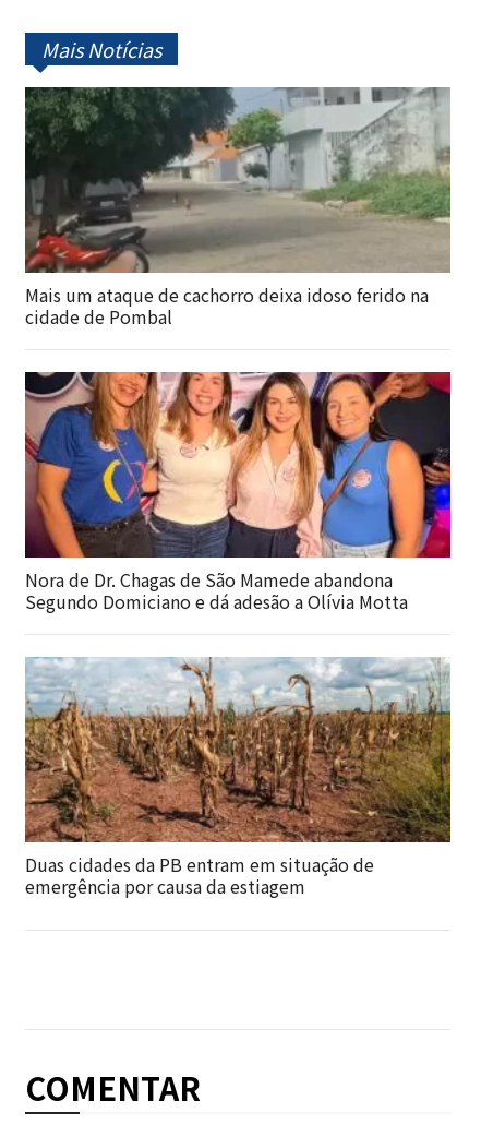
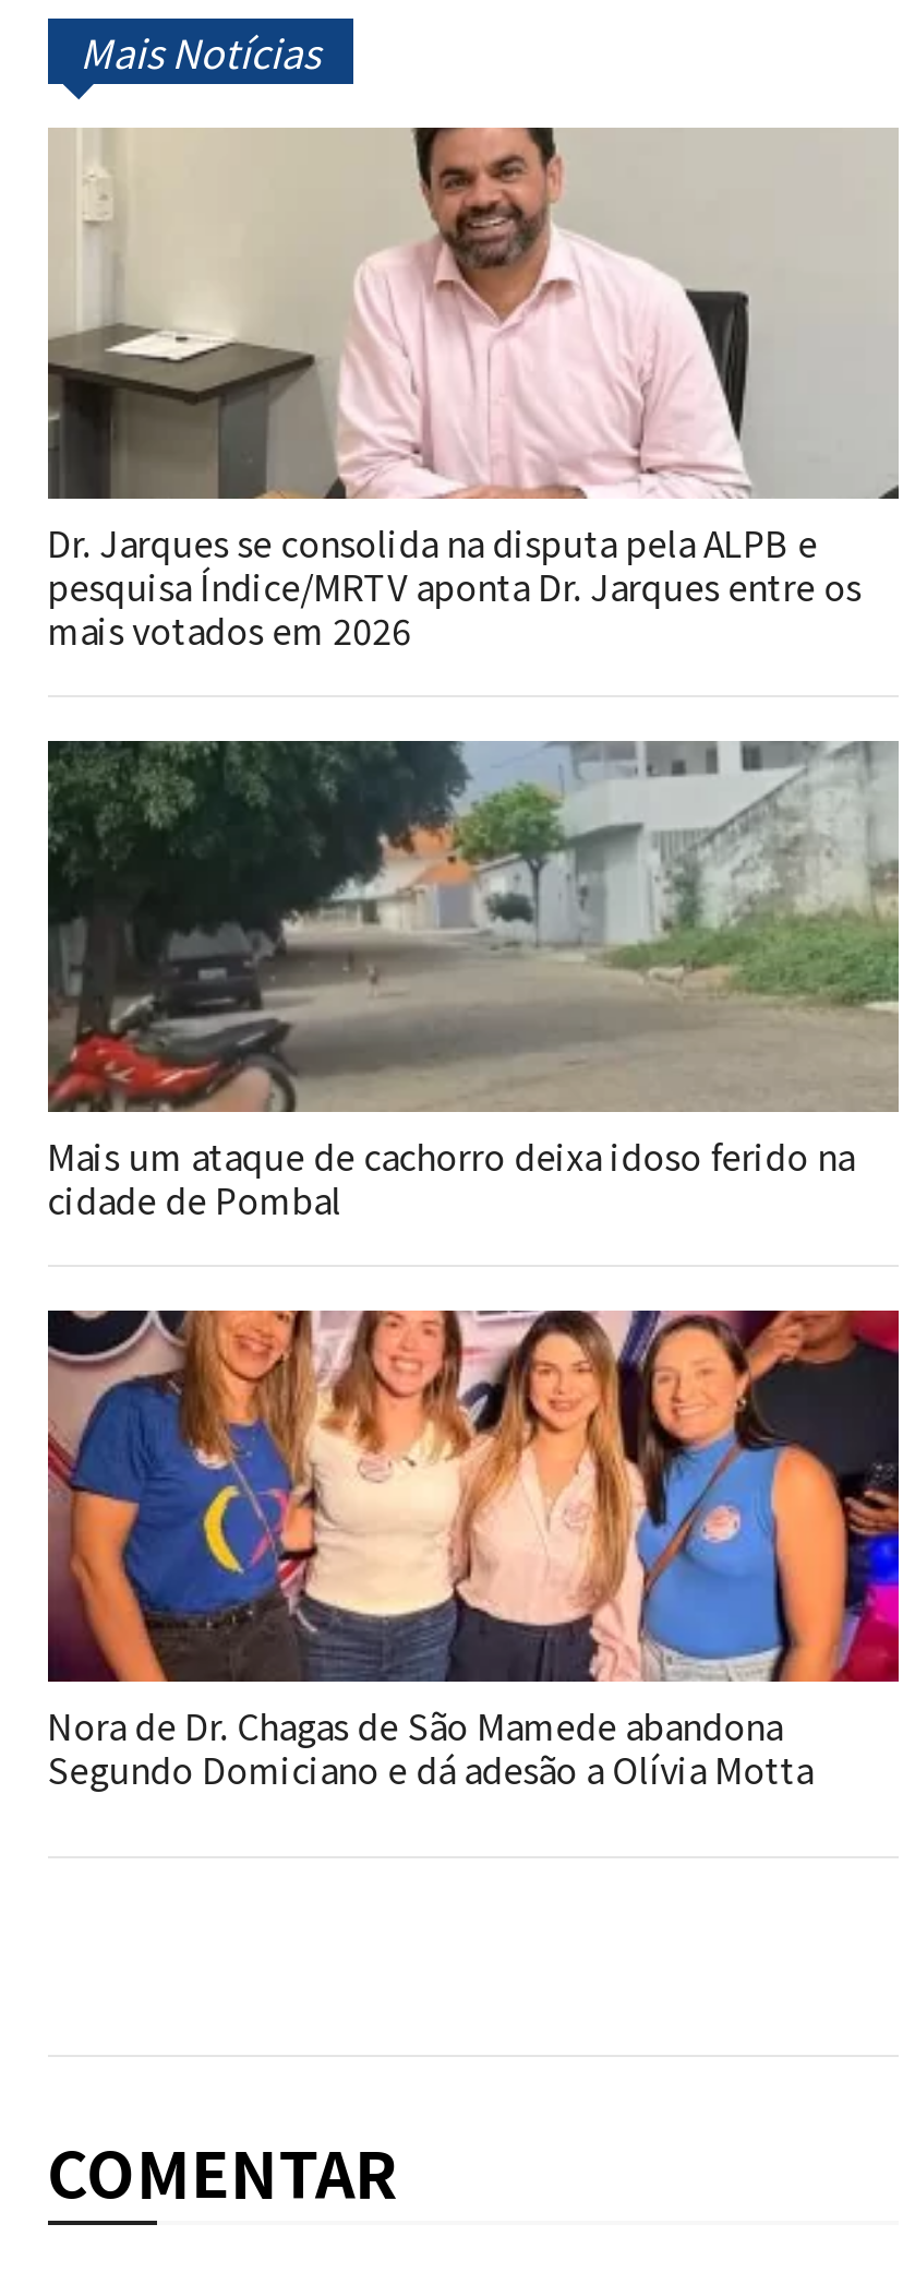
+ [image]
+ Dr. Jarques se consolida na disputa pela ALPB e
+ pesquisa Índice/MRTV aponta Dr. Jarques entre os
+ mais votados em 2026

moved down: [image] | Mais um ataque de cachorro deixa idoso ferido na | cidade de Pombal | Nora de Dr. Chagas de São Mamede abandona | Segundo Domiciano e dá adesão a Olívia Motta

- [image]
- Duas cidades da PB entram em situação de
- emergência por causa da estiagem
